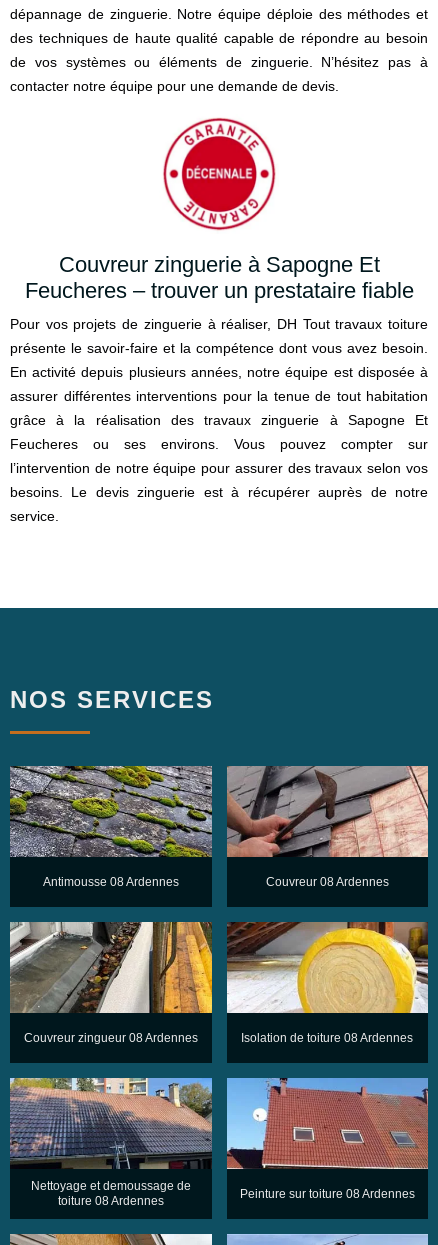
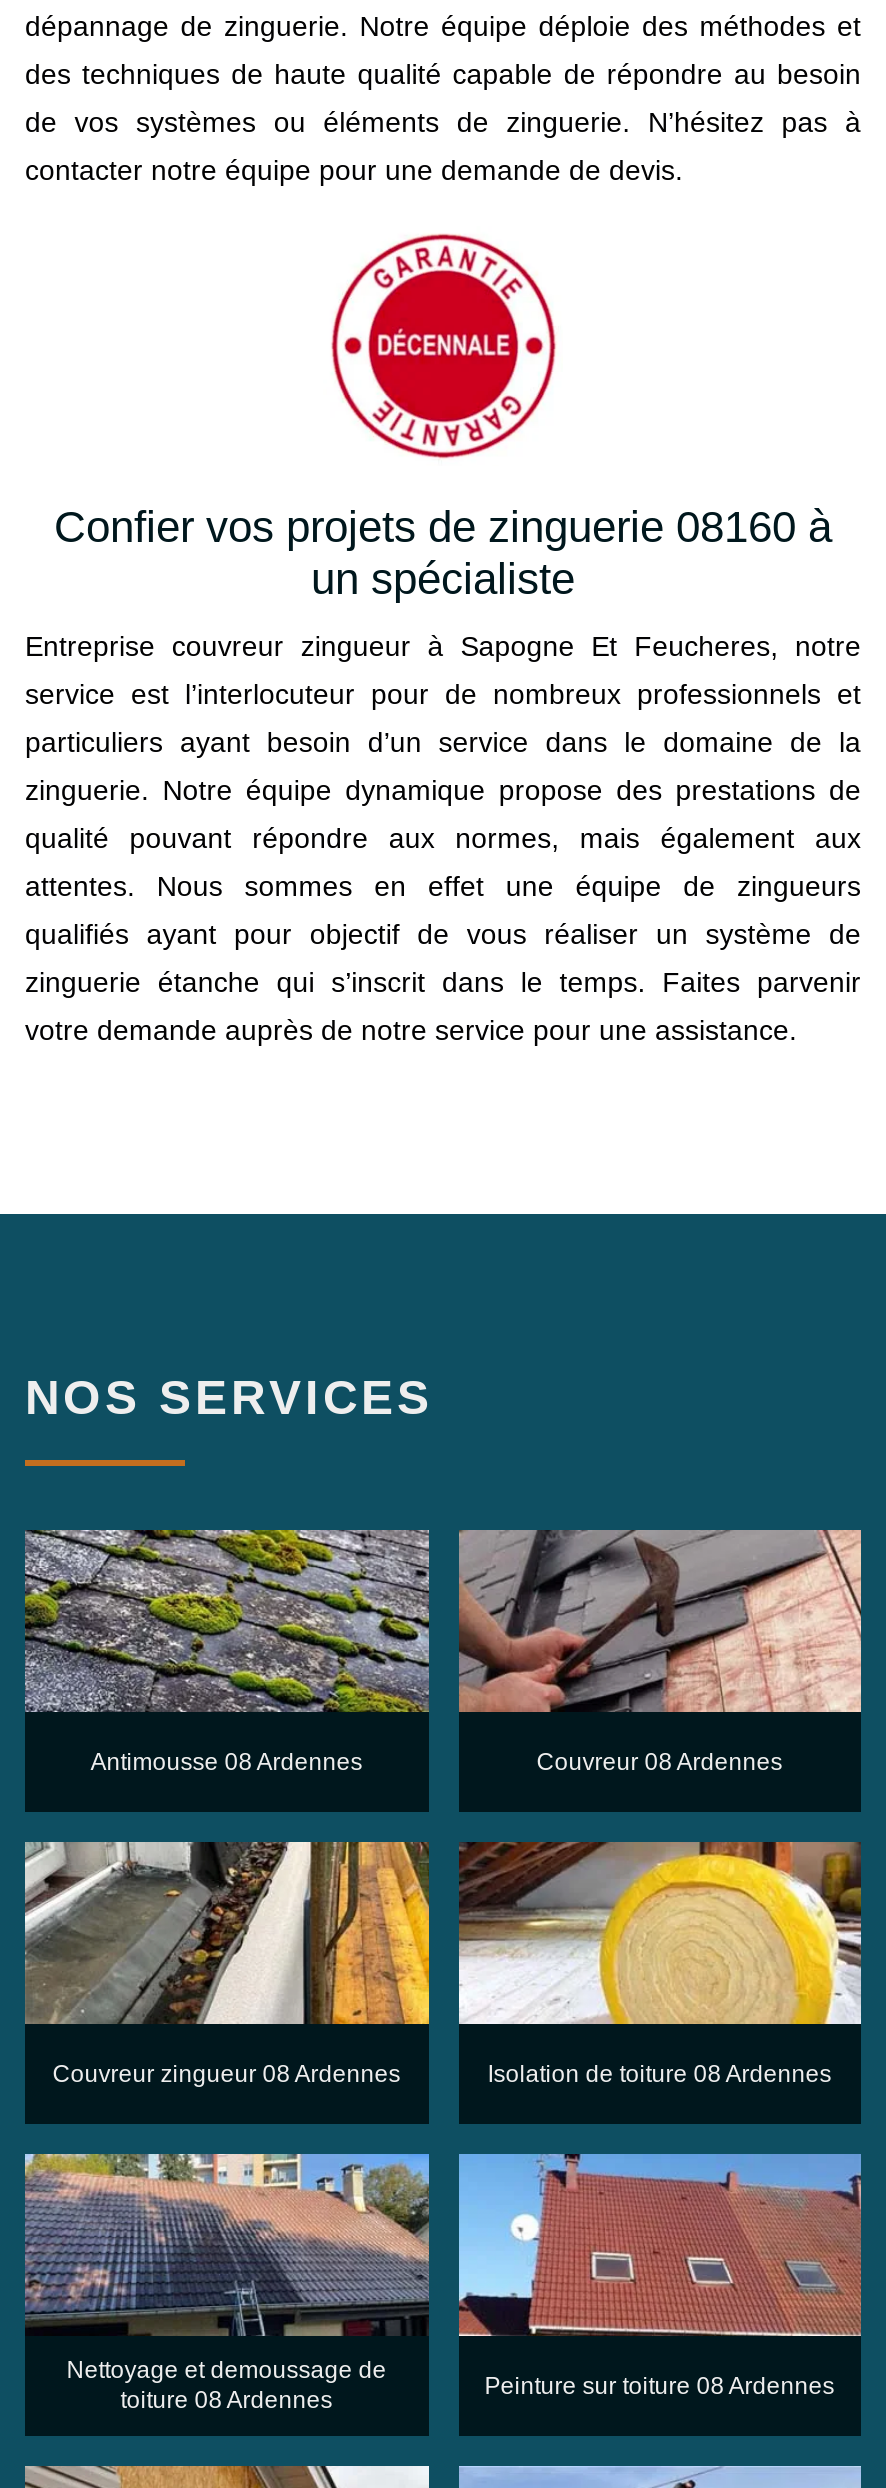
- Couvreur zinguerie à Sapogne Et
- Feucheres – trouver un prestataire fiable
+ Confier vos projets de zinguerie 08160 à
+ un spécialiste

- Pour vos projets de zinguerie à réaliser, DH Tout travaux toiture
+ Entreprise couvreur zingueur à Sapogne Et Feucheres, notre

- présente le savoir-faire et la compétence dont vous avez besoin.
+ service est l’interlocuteur pour de nombreux professionnels et

- En activité depuis plusieurs années, notre équipe est disposée à
+ particuliers ayant besoin d’un service dans le domaine de la

- assurer différentes interventions pour la tenue de tout habitation
+ zinguerie. Notre équipe dynamique propose des prestations de

- grâce à la réalisation des travaux zinguerie à Sapogne Et
+ qualité pouvant répondre aux normes, mais également aux

- Feucheres ou ses environs. Vous pouvez compter sur
+ attentes. Nous sommes en effet une équipe de zingueurs

- l’intervention de notre équipe pour assurer des travaux selon vos
+ qualifiés ayant pour objectif de vous réaliser un système de

- besoins. Le devis zinguerie est à récupérer auprès de notre
+ zinguerie étanche qui s’inscrit dans le temps. Faites parvenir

- service.
+ votre demande auprès de notre service pour une assistance.
